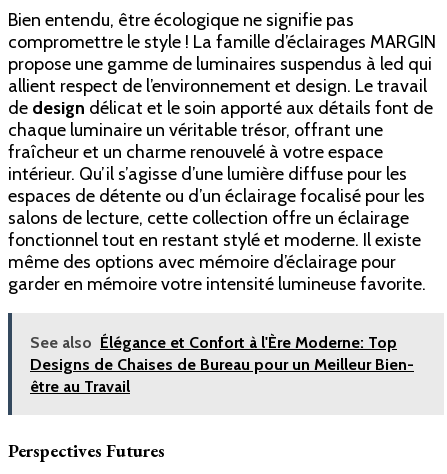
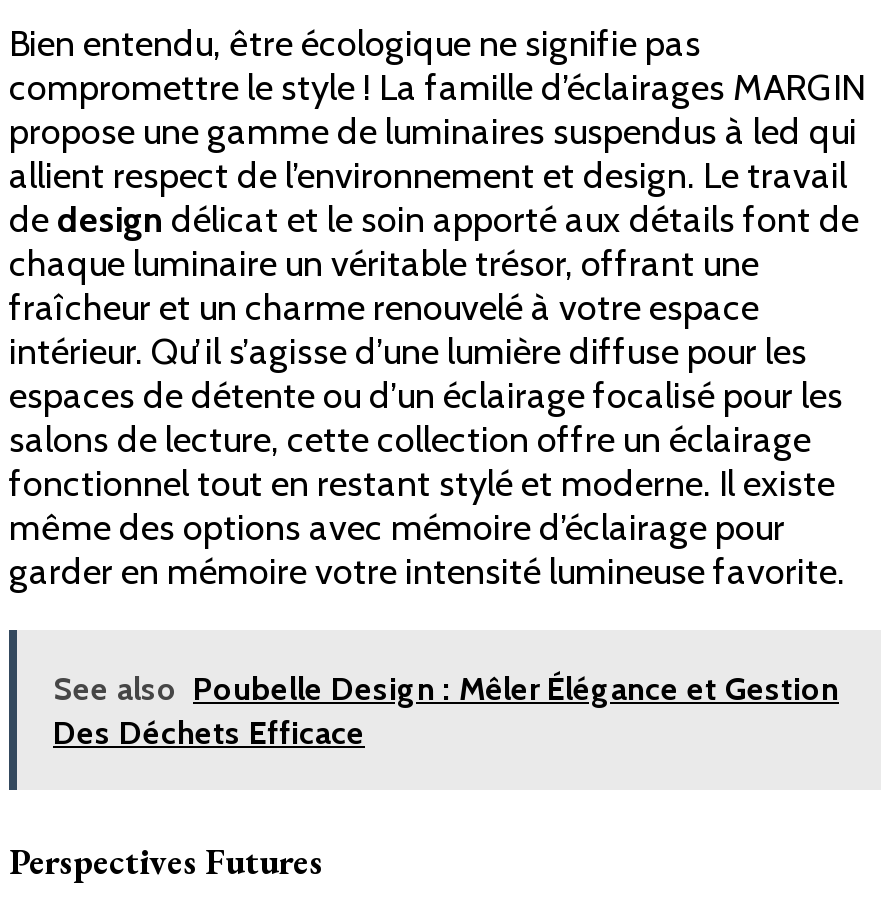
- See also Élégance et Confort à l'Ère Moderne: Top
- Designs de Chaises de Bureau pour un Meilleur Bien-
- être au Travail
+ See also Poubelle Design : Mêler Élégance et Gestion
+ Des Déchets Efficace
